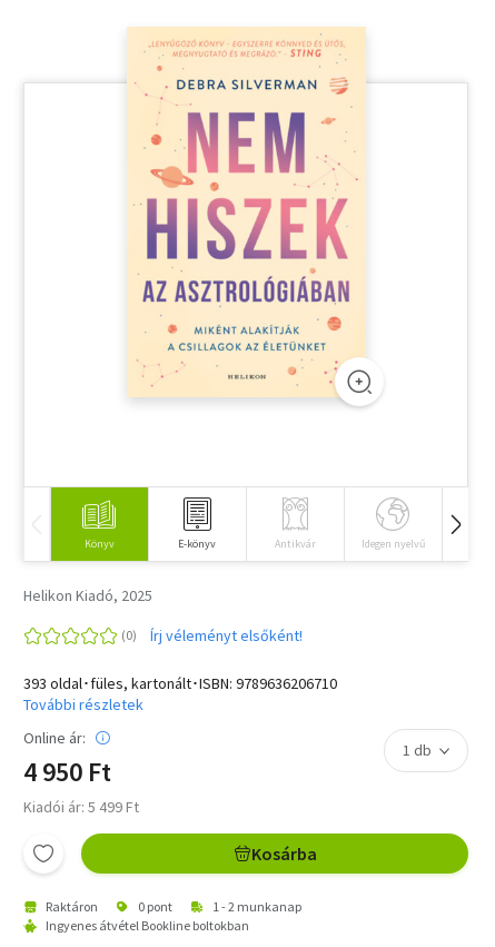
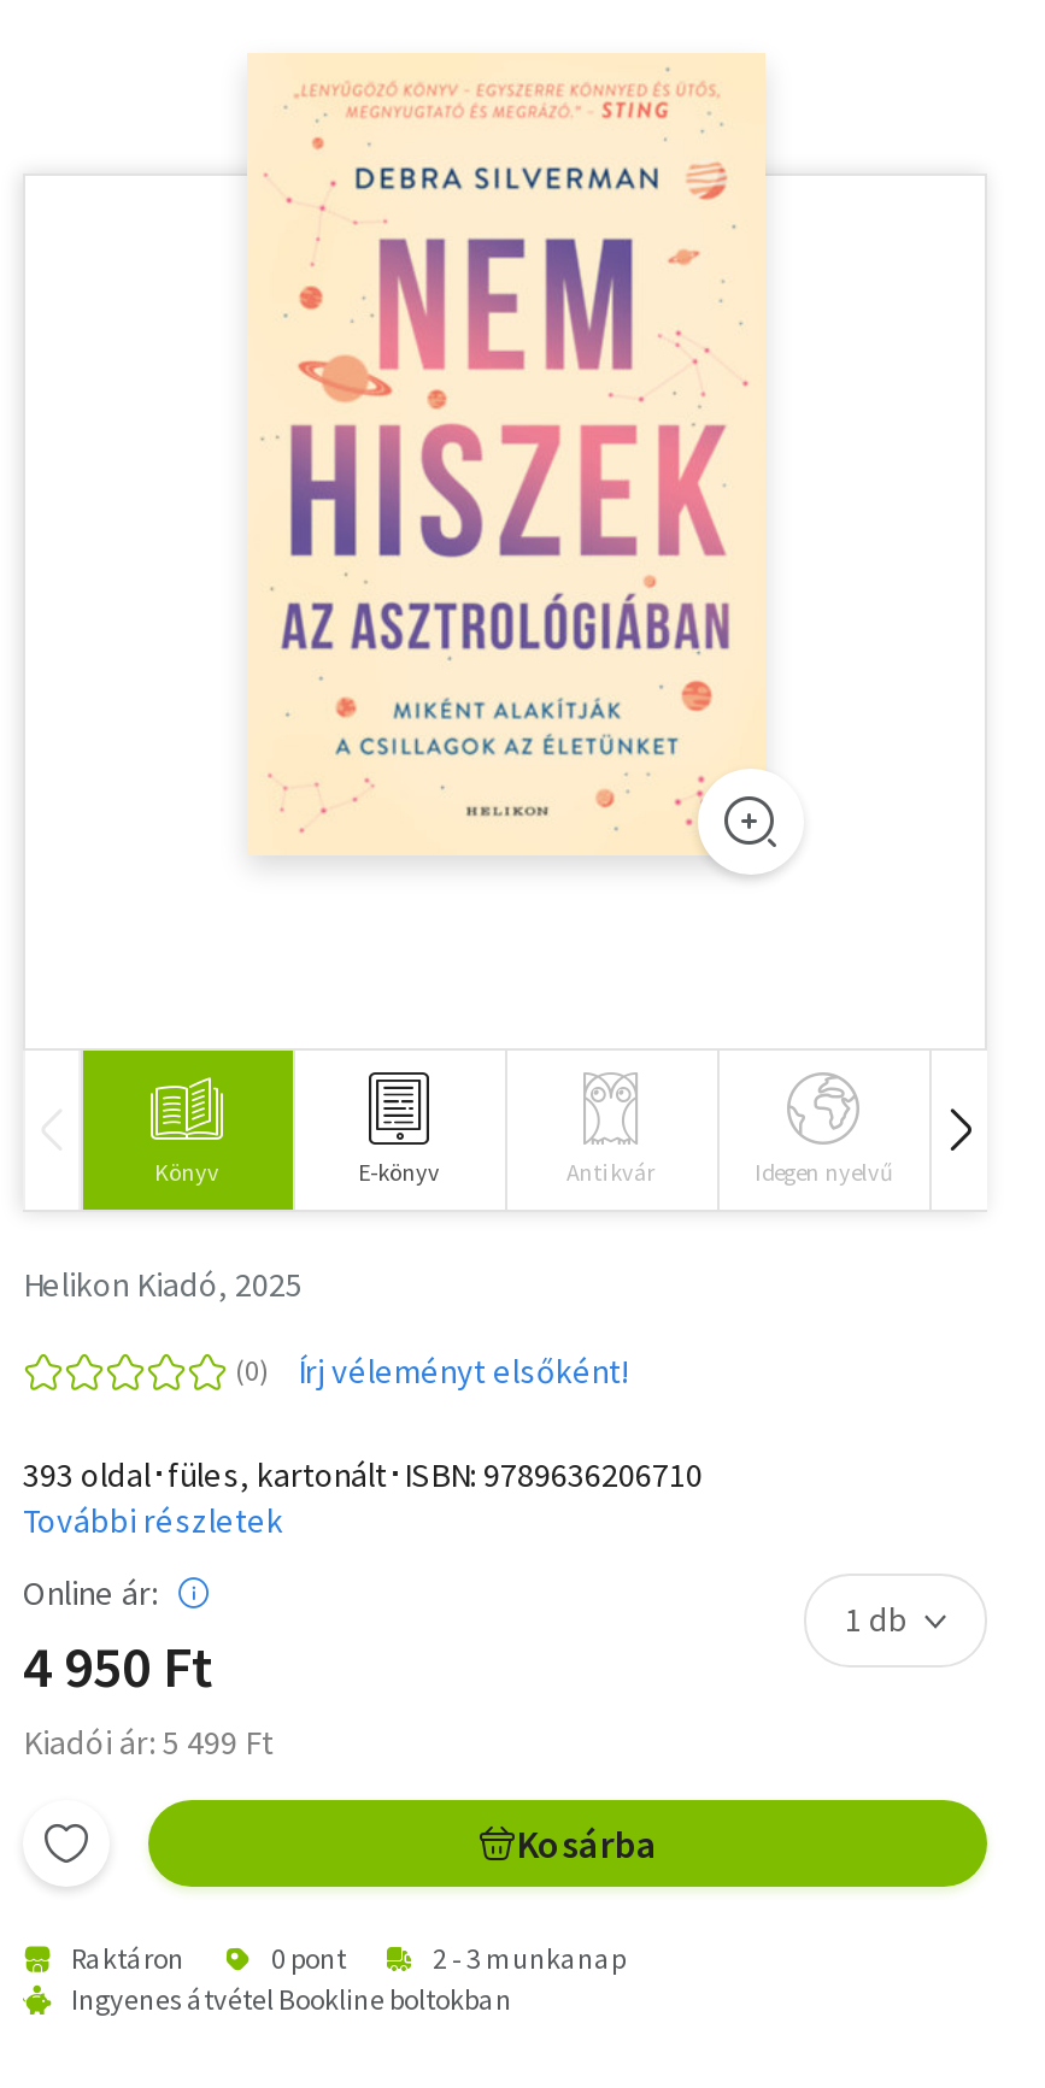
- 1 - 2 munkanap
+ 2 - 3 munkanap
